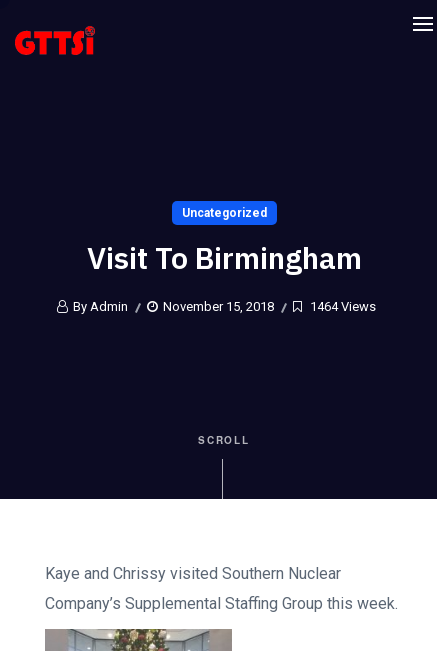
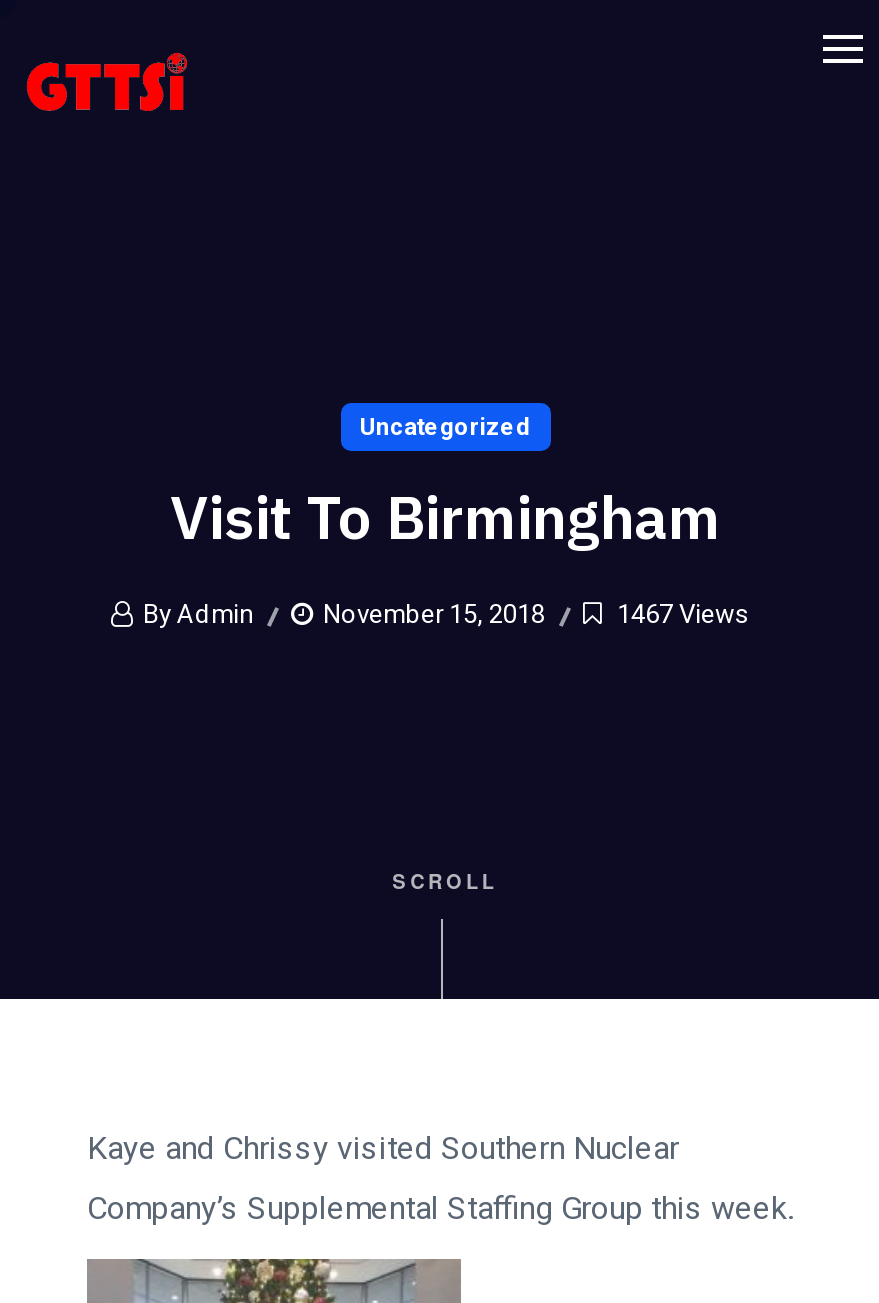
- 1464 Views
+ 1467 Views
